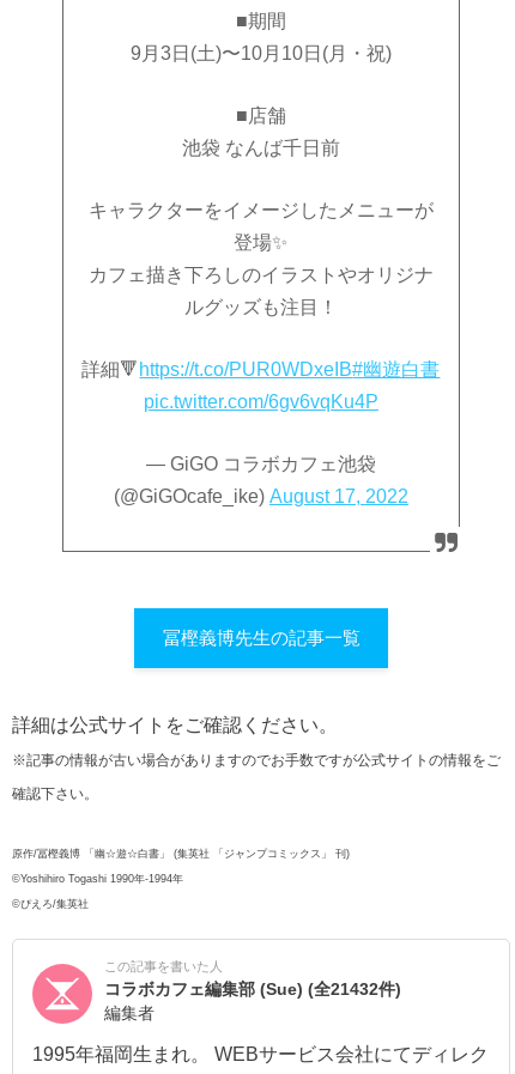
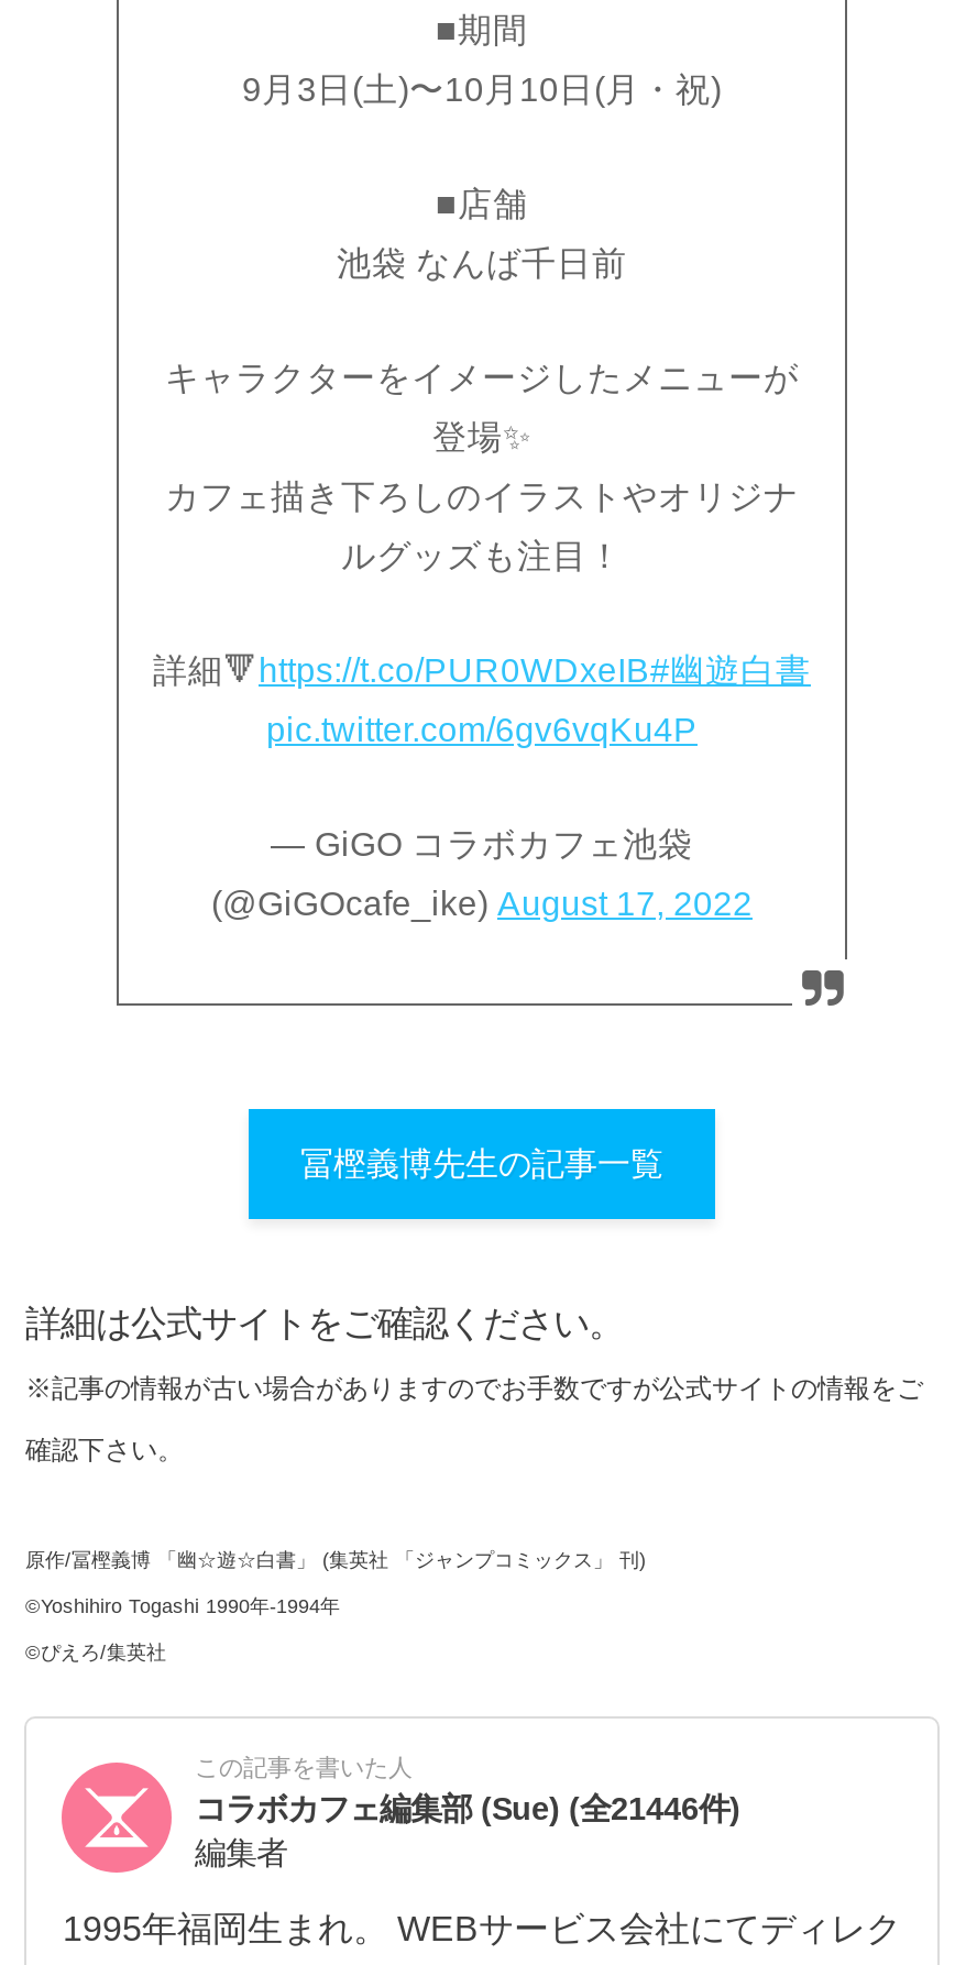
- コラボカフェ編集部 (Sue) (全21432件)
+ コラボカフェ編集部 (Sue) (全21446件)
